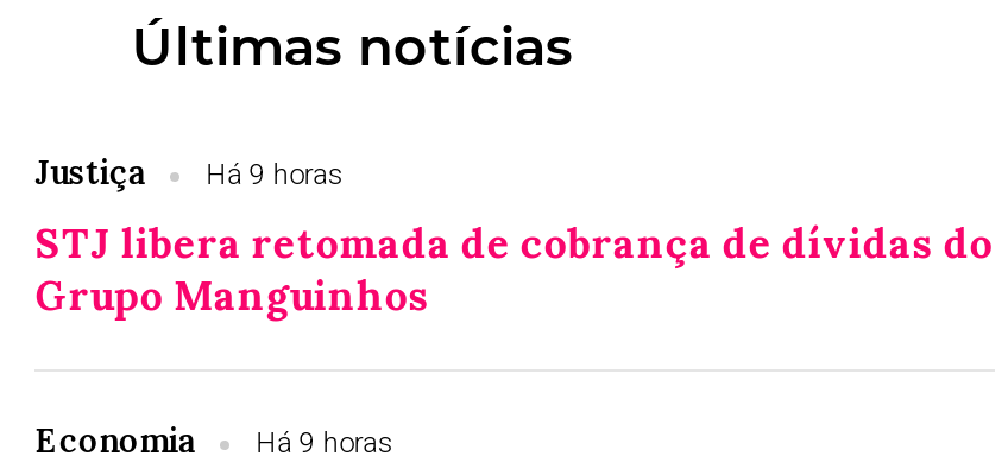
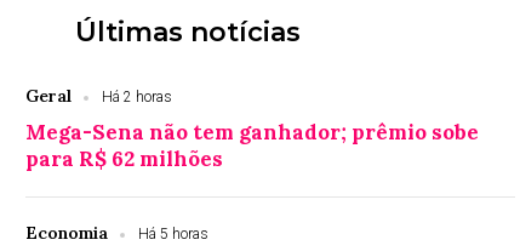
- Justiça
- Há 9 horas
+ Geral
+ Há 2 horas

- STJ libera retomada de cobrança de dívidas do
- Grupo Manguinhos
+ Mega-Sena não tem ganhador; prêmio sobe
+ para R$ 62 milhões

- Economia Há 9 horas
+ Economia Há 5 horas
